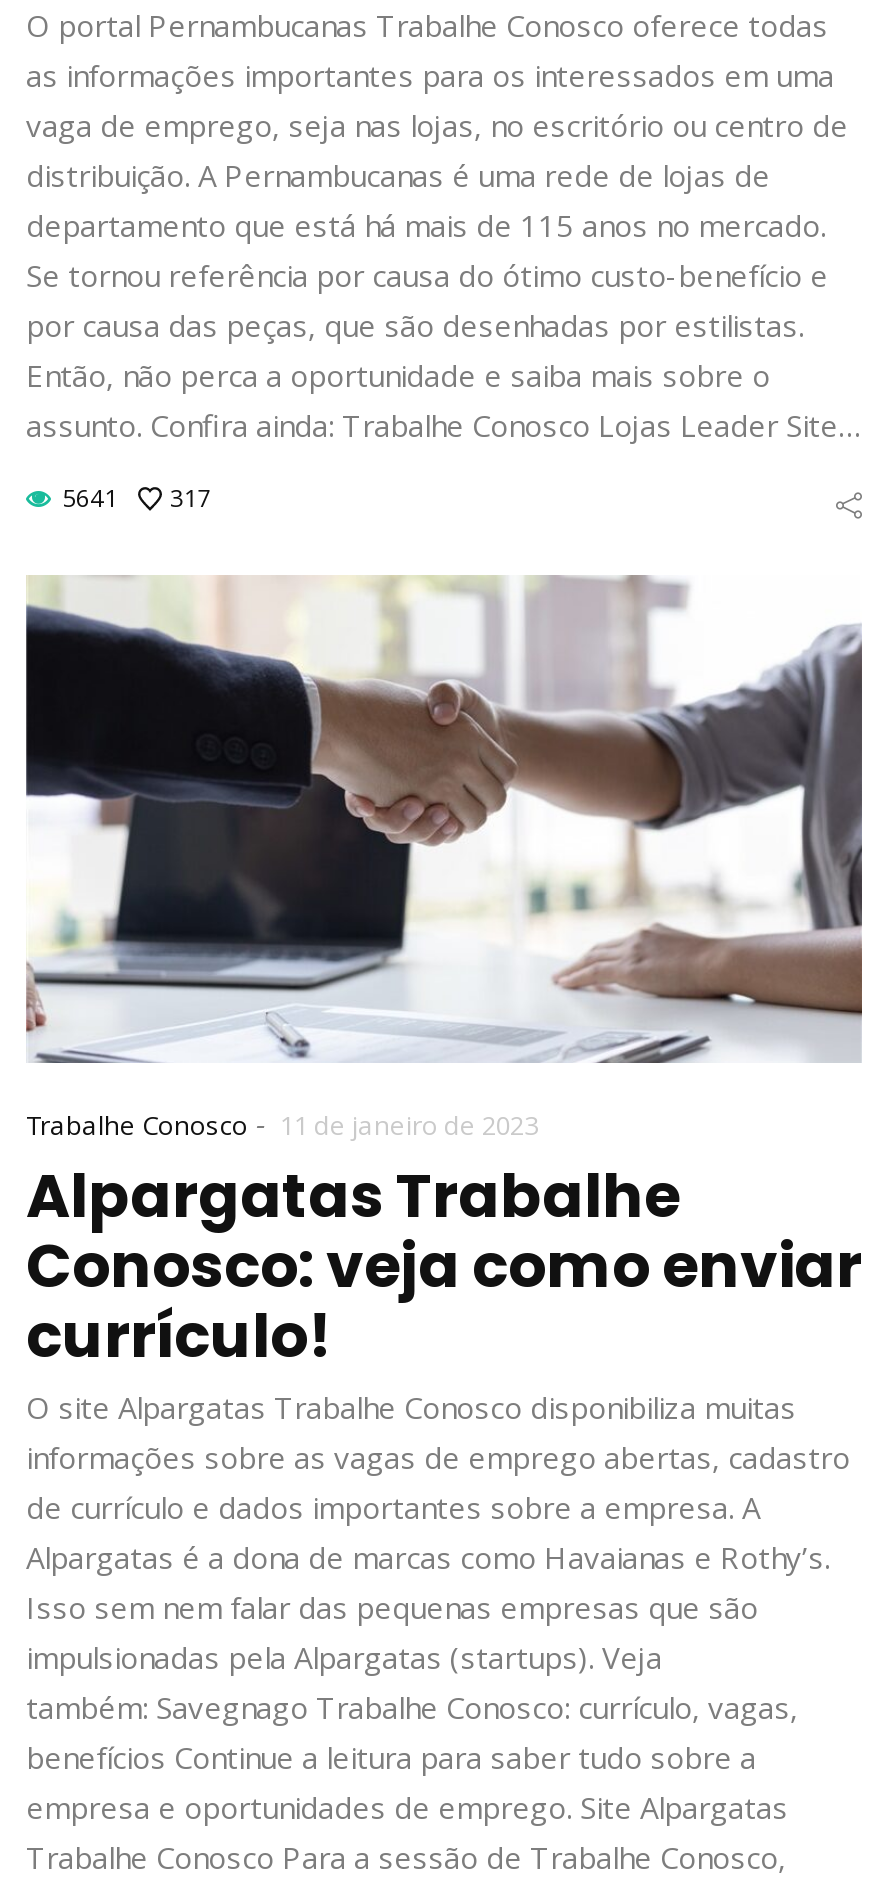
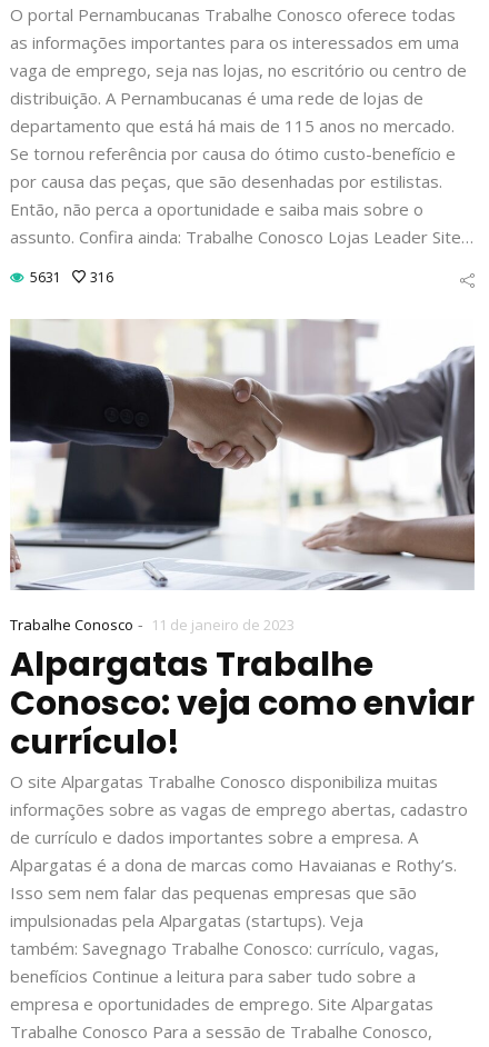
- 5641
+ 5631

- 317
+ 316
